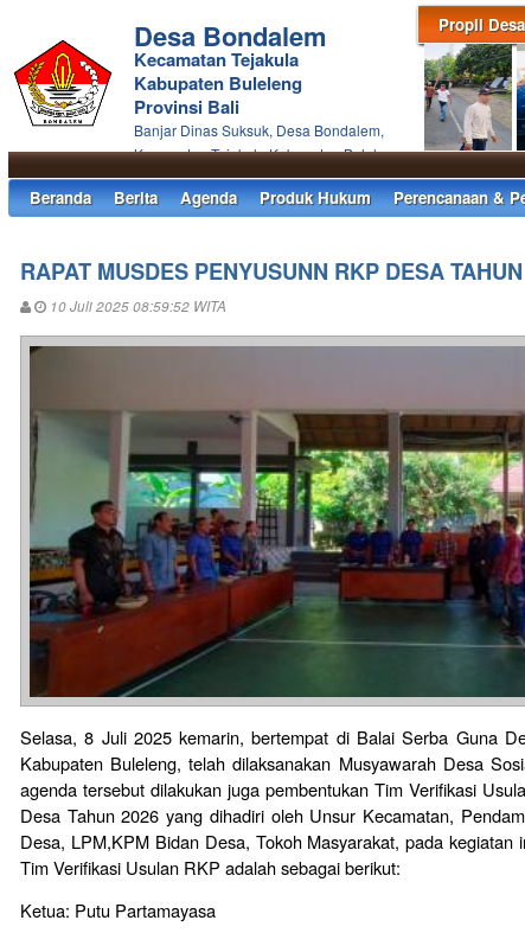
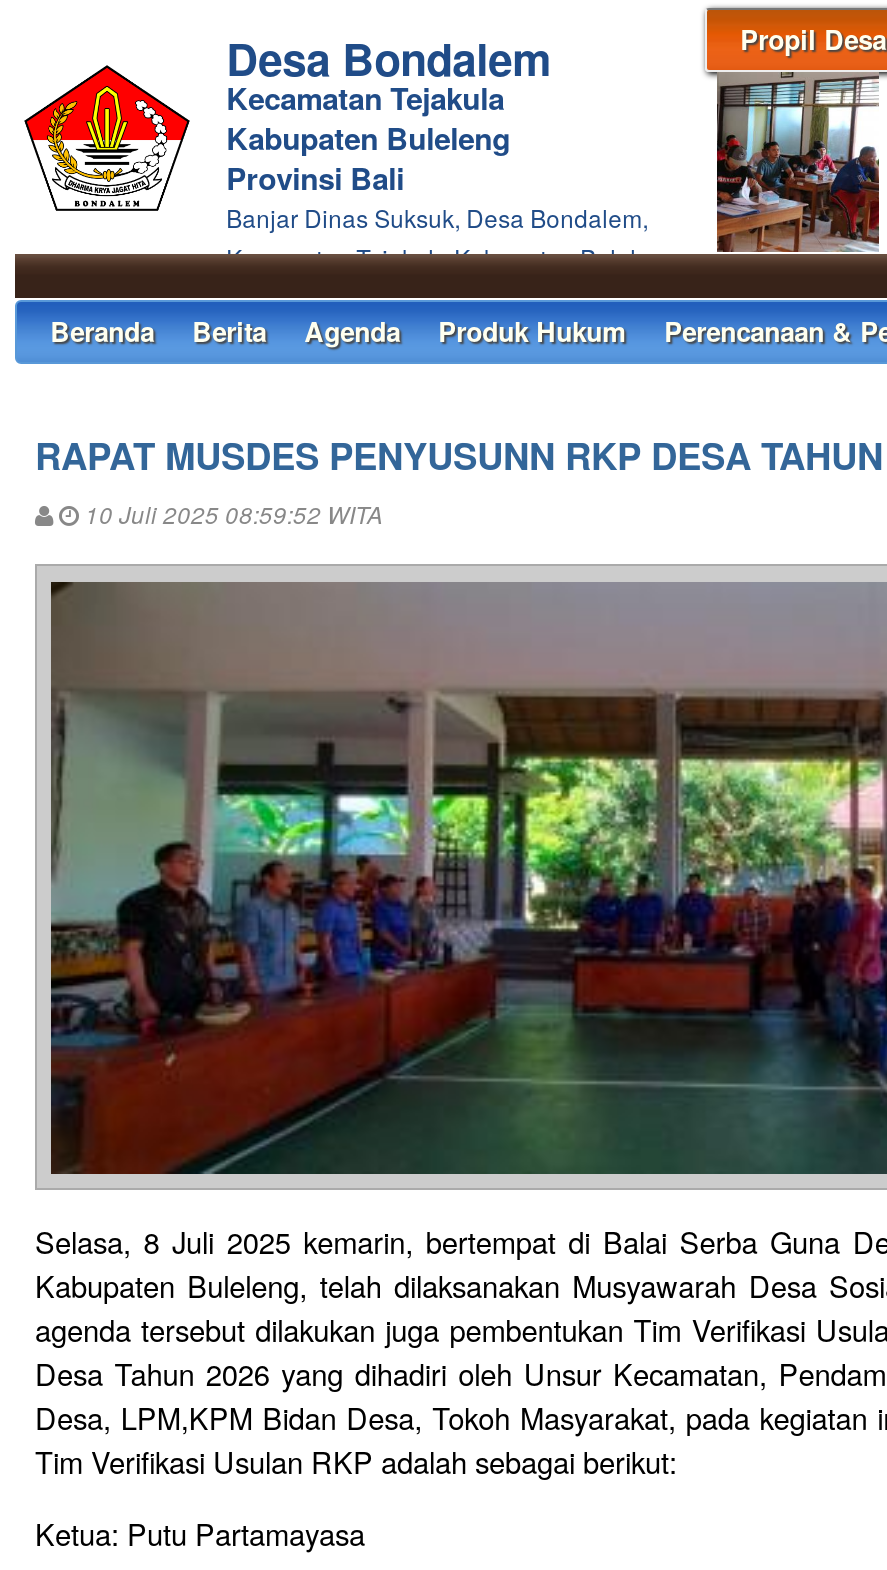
- [image]
+ [image]
